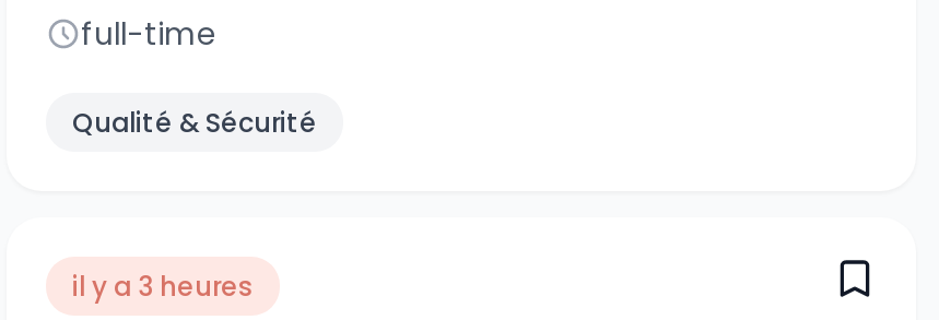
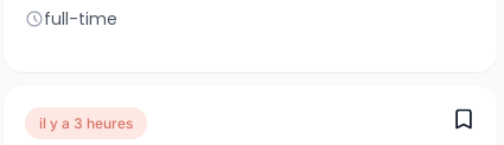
- Qualité & Sécurité
